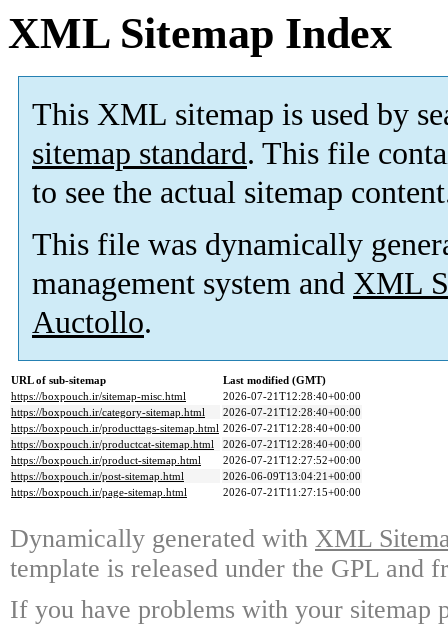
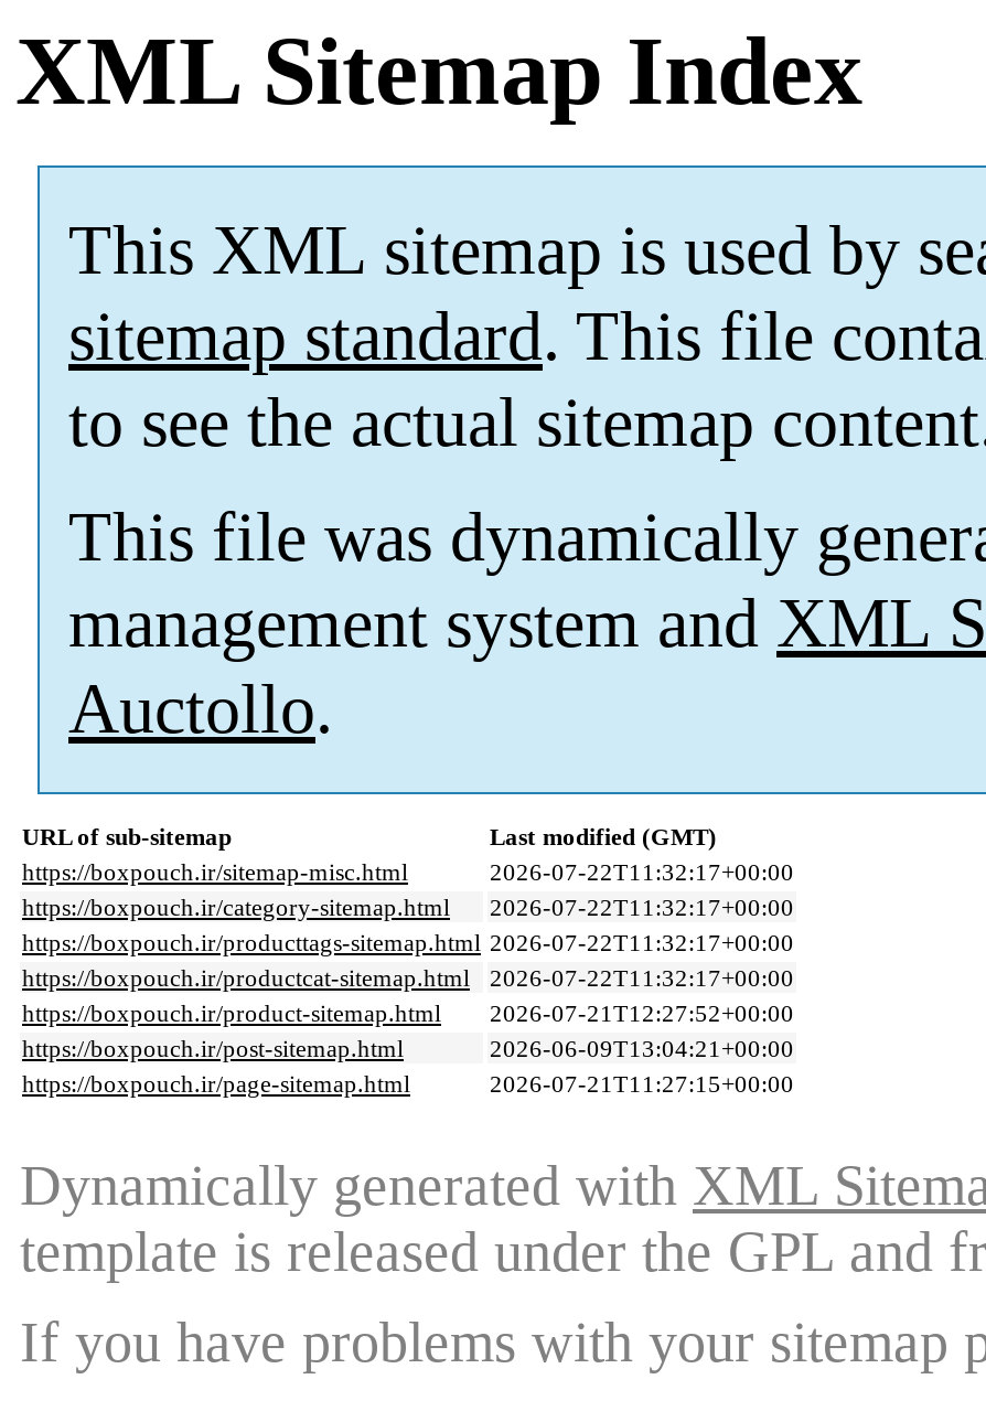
- 2026-07-21T12:28:40+00:00
+ 2026-07-22T11:32:17+00:00

- 2026-07-21T12:28:40+00:00
- https://boxpouch.ir/producttags-sitemap.html 2026-07-21T12:28:40+00:00
+ 2026-07-22T11:32:17+00:00
+ https://boxpouch.ir/producttags-sitemap.html 2026-07-22T11:32:17+00:00

- https://boxpouch.ir/productcat-sitemap.html 2026-07-21T12:28:40+00:00
+ https://boxpouch.ir/productcat-sitemap.html 2026-07-22T11:32:17+00:00
